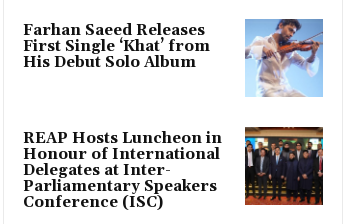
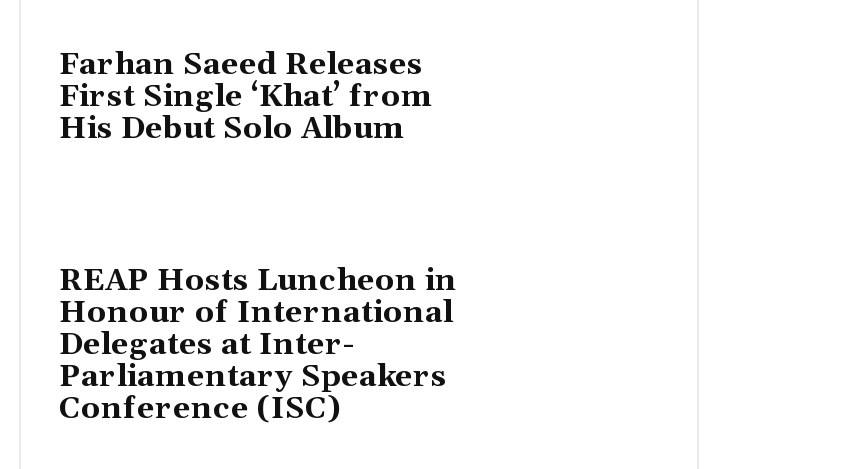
- [image]

- [image]
